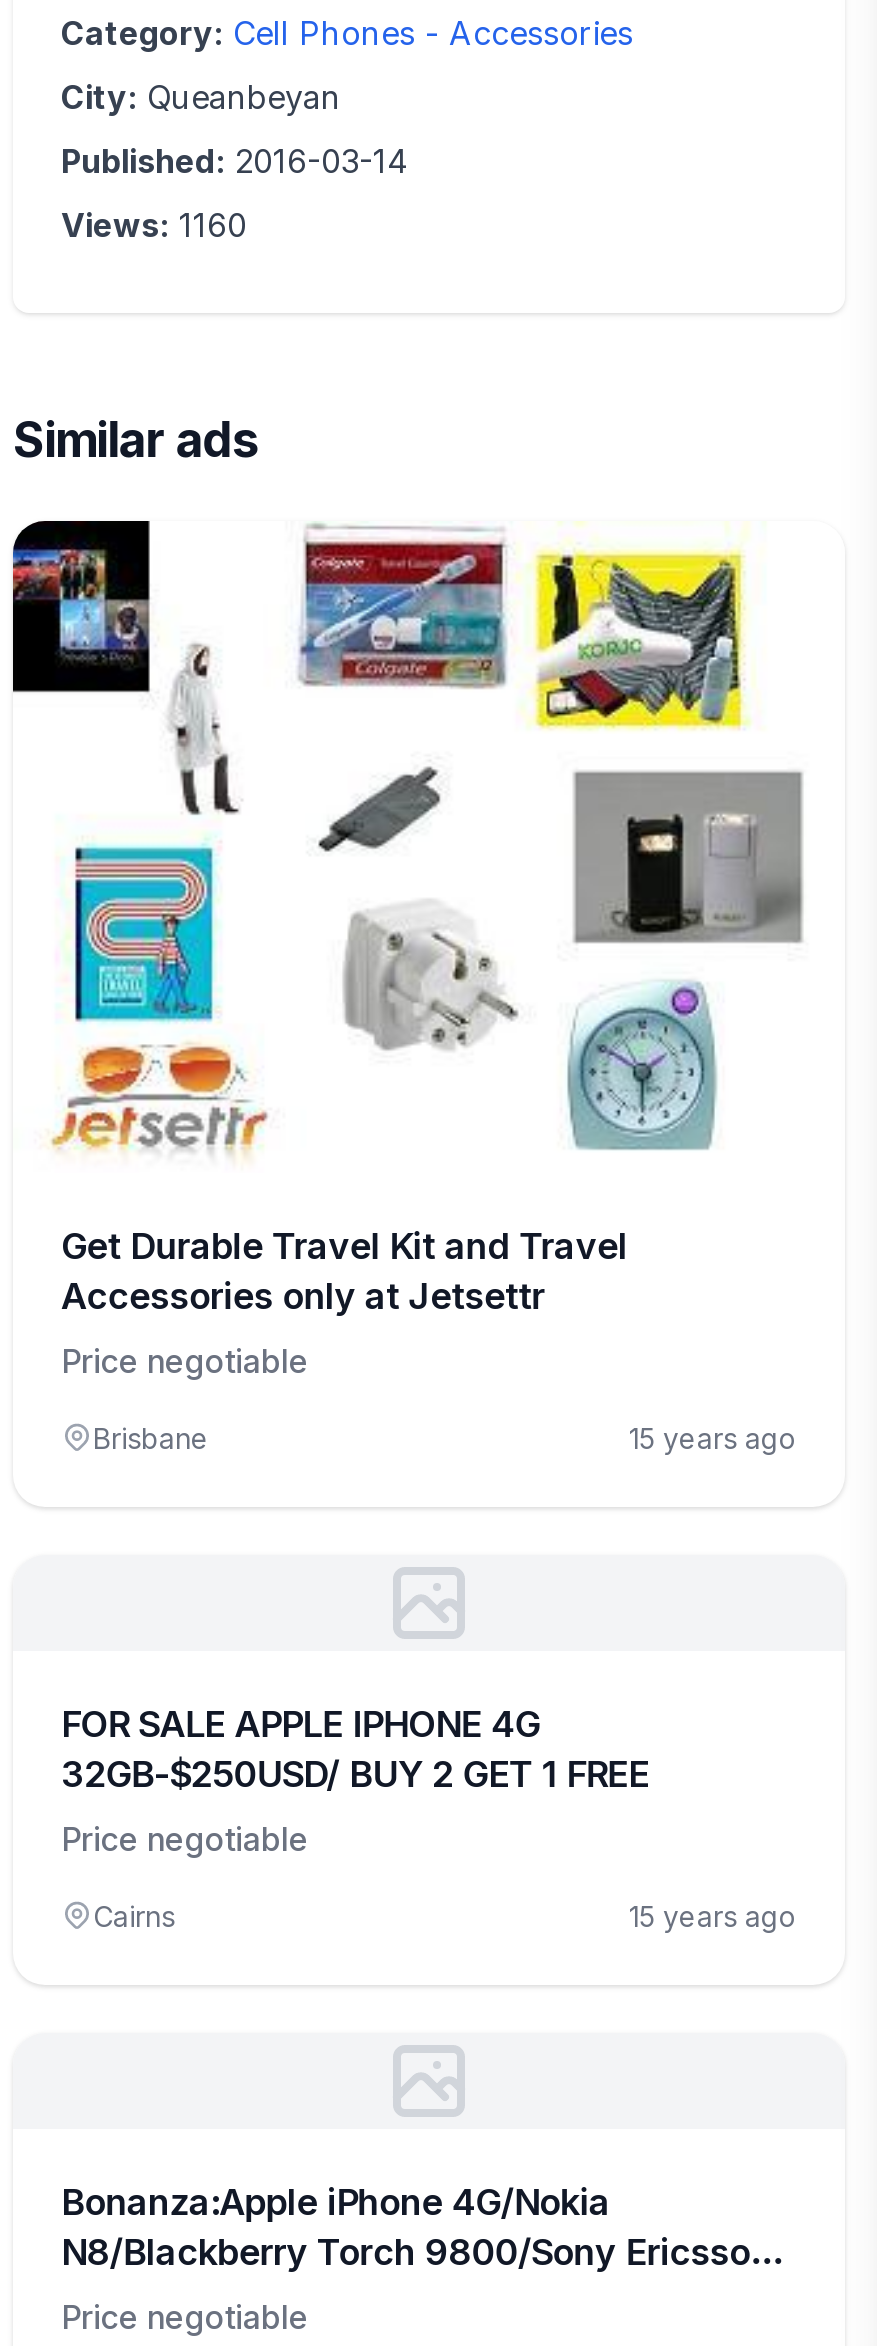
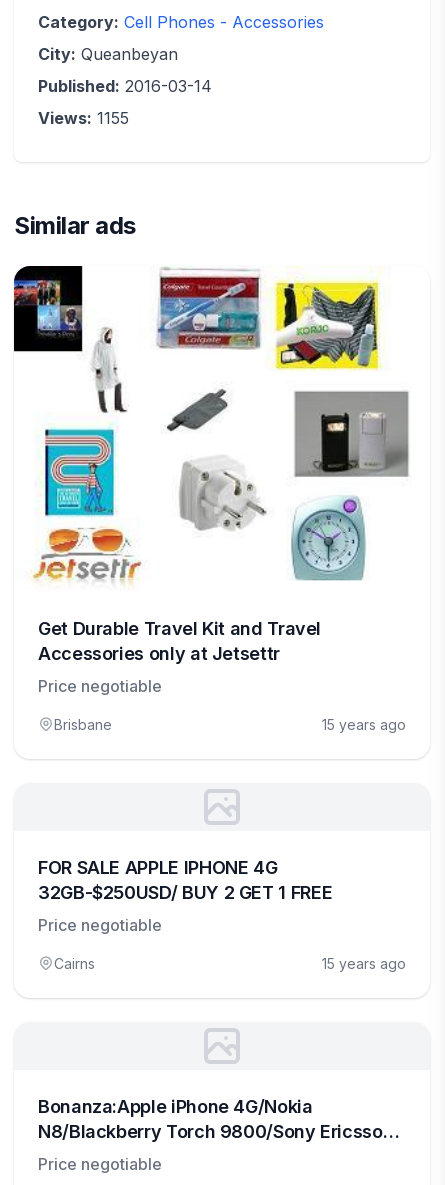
- Views: 1160
+ Views: 1155
